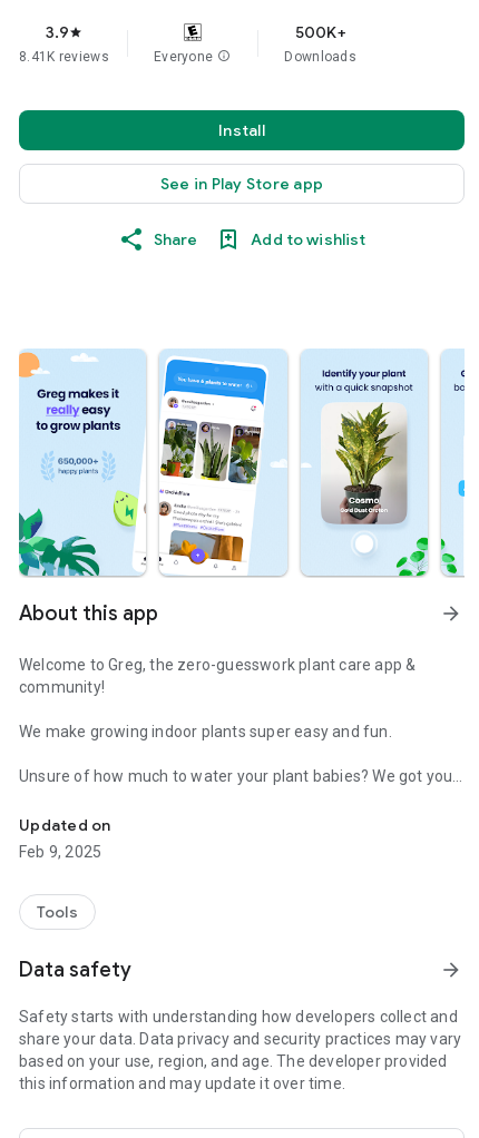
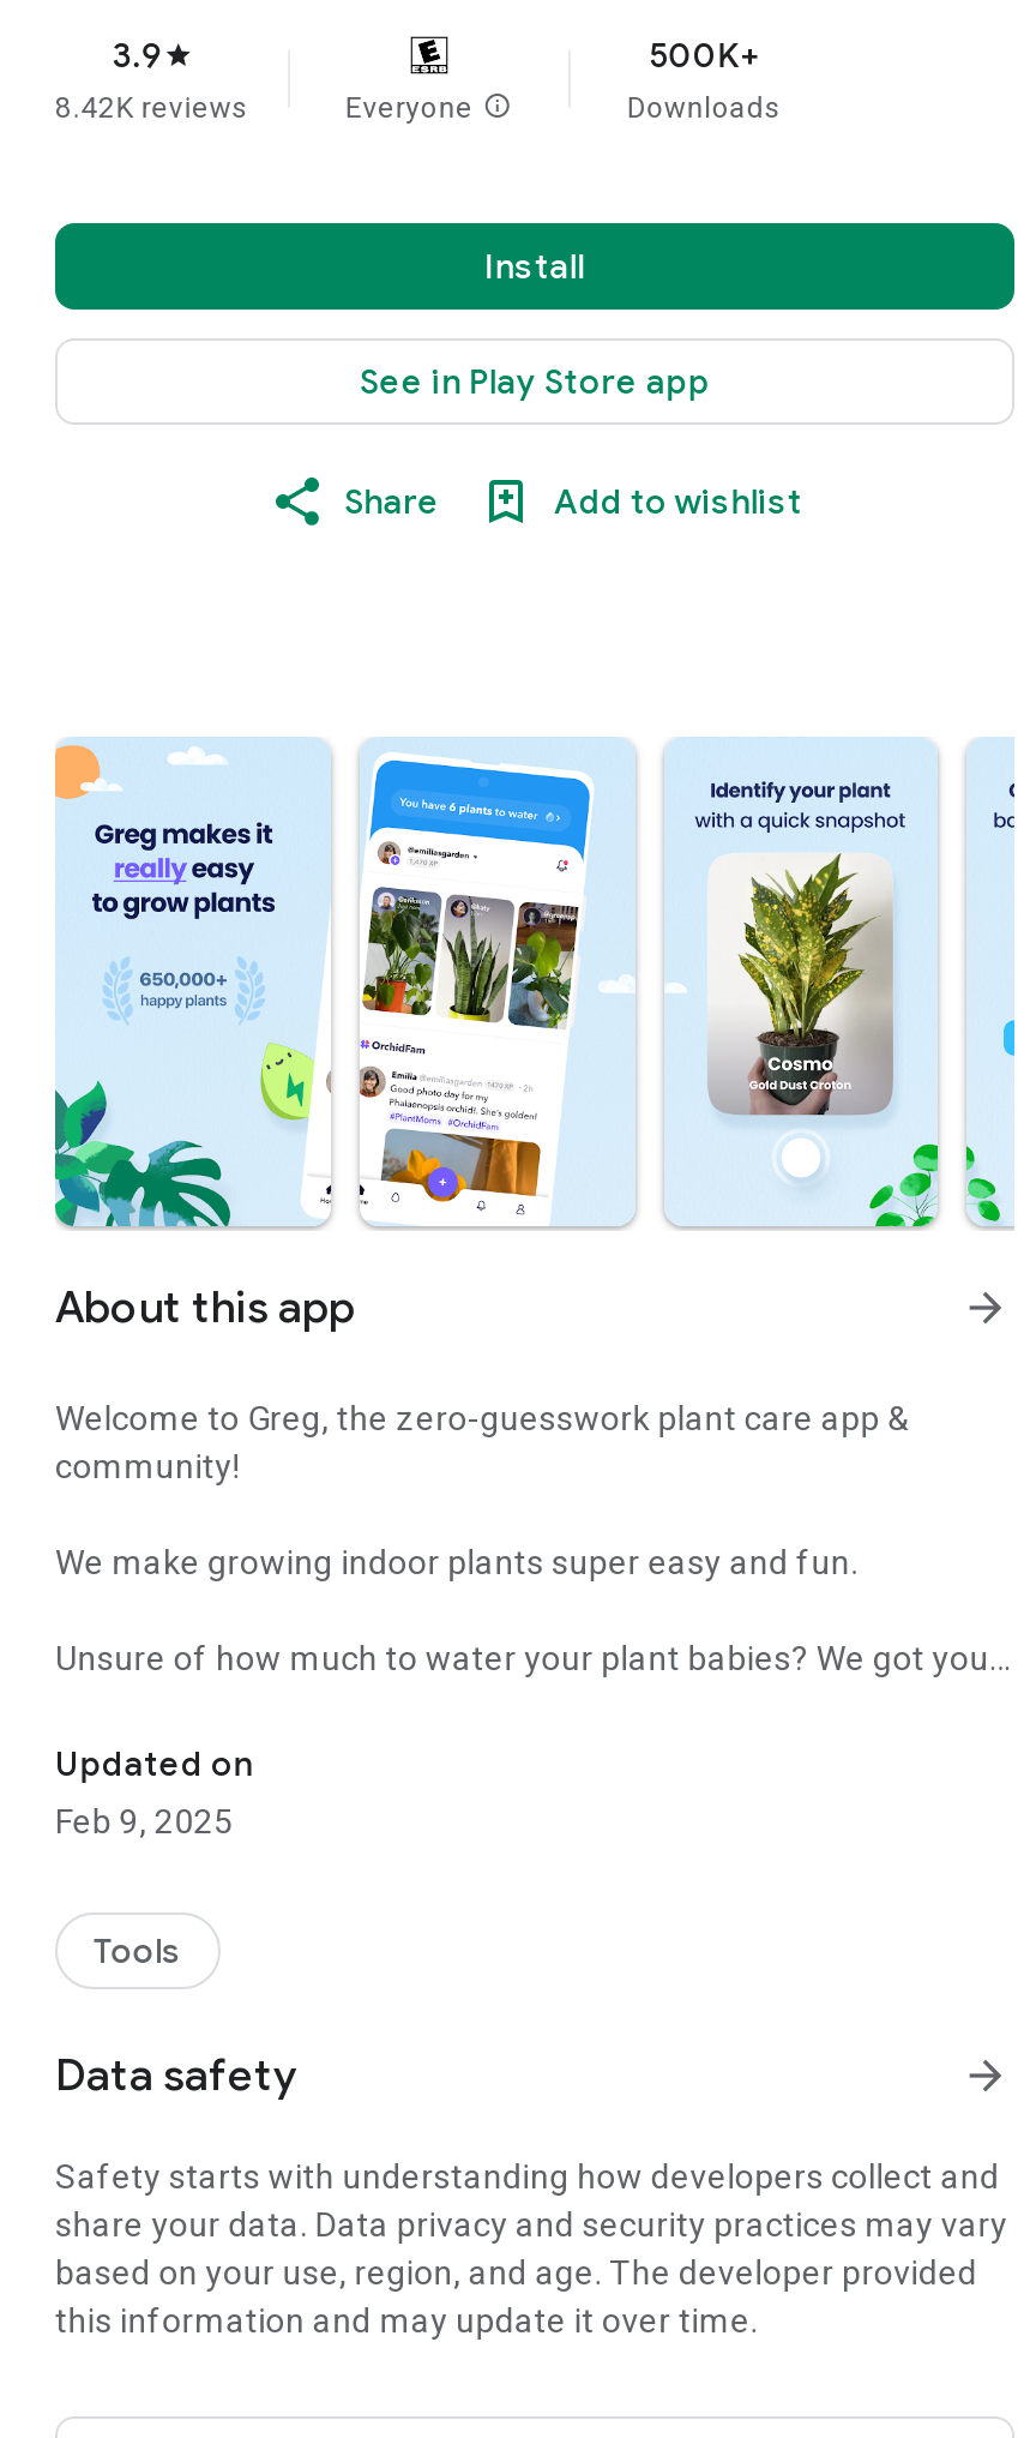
- 8.41K reviews
+ 8.42K reviews
